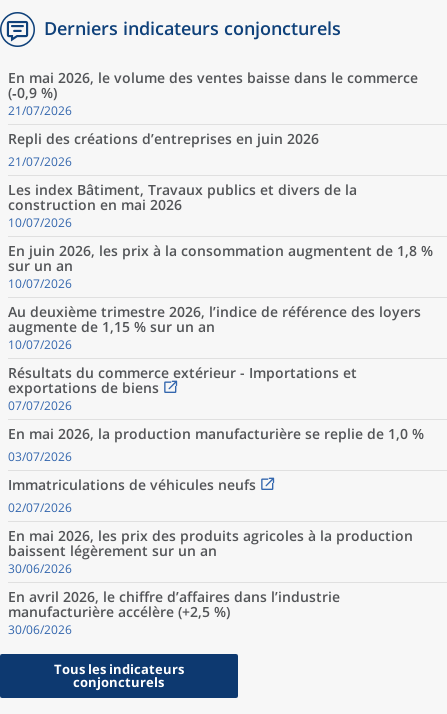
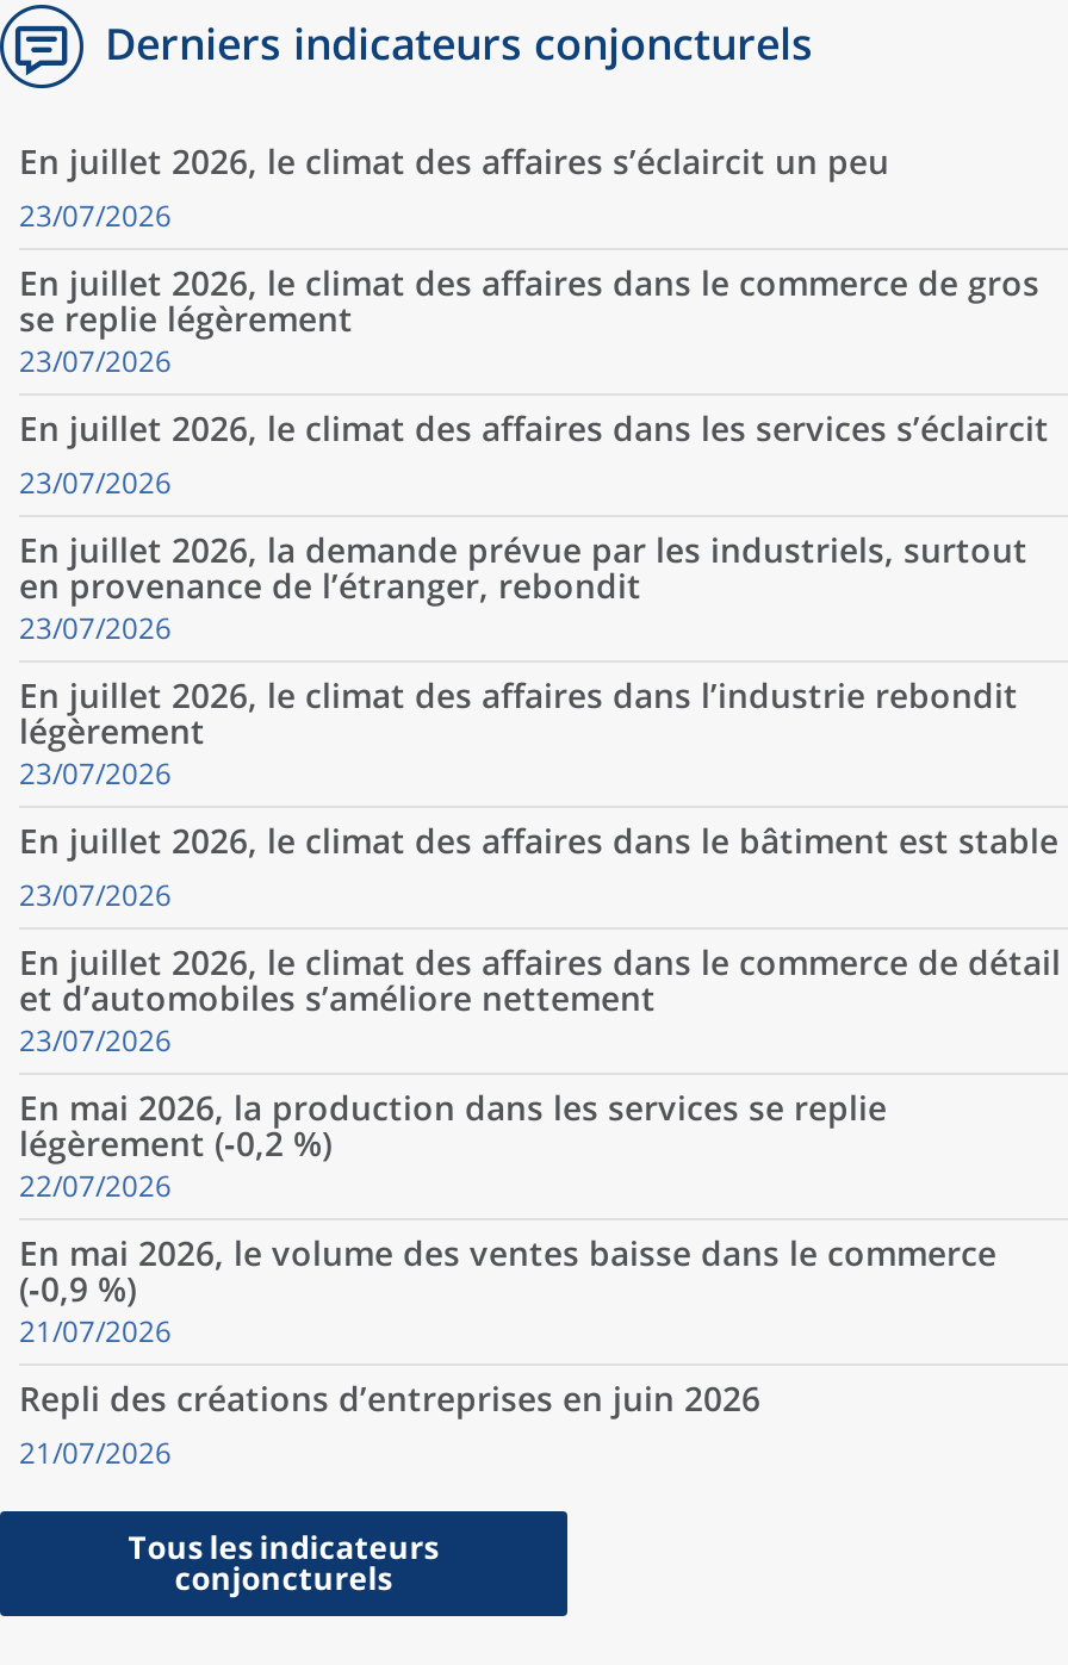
+ En juillet 2026, le climat des affaires s’éclaircit un peu
+ 23/07/2026
+ En juillet 2026, le climat des affaires dans le commerce de gros
+ se replie légèrement
+ 23/07/2026
+ En juillet 2026, le climat des affaires dans les services s’éclaircit
+ 23/07/2026
+ En juillet 2026, la demande prévue par les industriels, surtout
+ en provenance de l’étranger, rebondit
+ 23/07/2026
+ En juillet 2026, le climat des affaires dans l’industrie rebondit
+ légèrement
+ 23/07/2026
+ En juillet 2026, le climat des affaires dans le bâtiment est stable
+ 23/07/2026
+ En juillet 2026, le climat des affaires dans le commerce de détail
+ et d’automobiles s’améliore nettement
+ 23/07/2026
+ En mai 2026, la production dans les services se replie
+ légèrement (‑0,2 %)
+ 22/07/2026

moved down: En mai 2026, le volume des ventes baisse dans le commerce | (‑0,9 %) | 21/07/2026 | Repli des créations d’entreprises en juin 2026 | 21/07/2026

- Les index Bâtiment, Travaux publics et divers de la
- construction en mai 2026
- 10/07/2026
- En juin 2026, les prix à la consommation augmentent de 1,8 %
- sur un an
- 10/07/2026
- Au deuxième trimestre 2026, l’indice de référence des loyers
- augmente de 1,15 % sur un an
- 10/07/2026
- Résultats du commerce extérieur - Importations et
- exportations de biens
- 07/07/2026
- En mai 2026, la production manufacturière se replie de 1,0 %
- 03/07/2026
- Immatriculations de véhicules neufs
- 02/07/2026
- En mai 2026, les prix des produits agricoles à la production
- baissent légèrement sur un an
- 30/06/2026
- En avril 2026, le chiffre d’affaires dans l’industrie
- manufacturière accélère (+2,5 %)
- 30/06/2026
